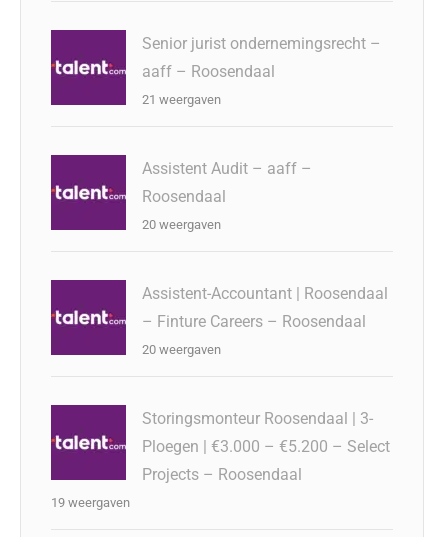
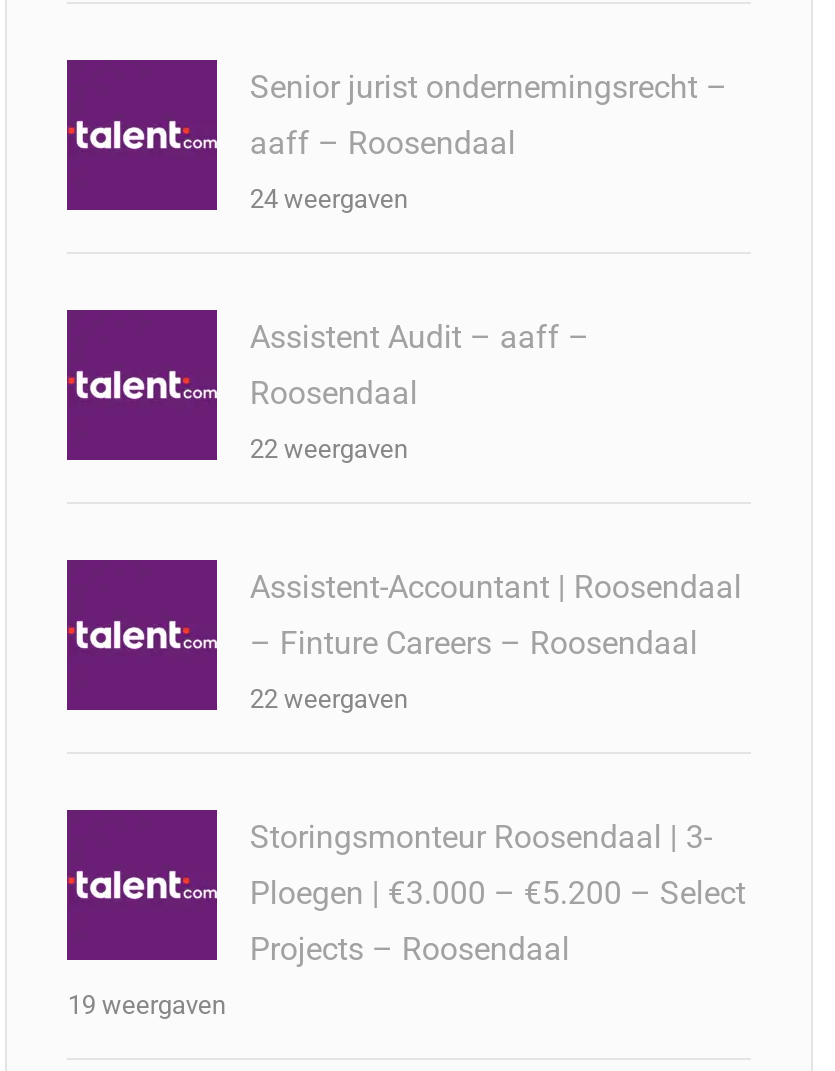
- 21 weergaven
+ 24 weergaven

- 20 weergaven
+ 22 weergaven

- 20 weergaven
+ 22 weergaven
